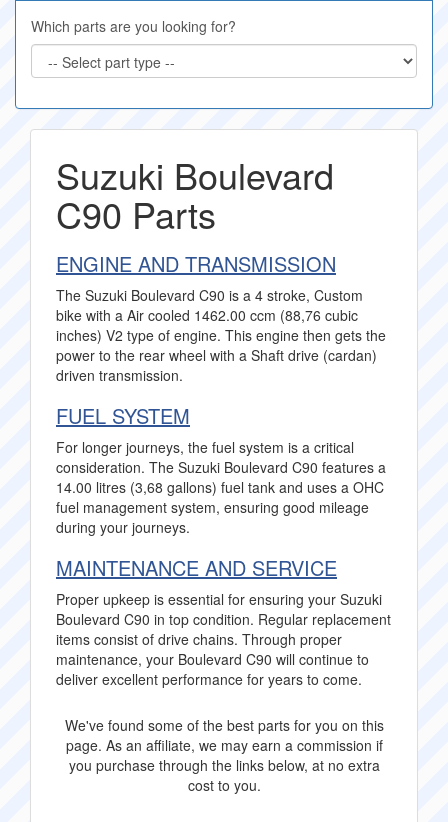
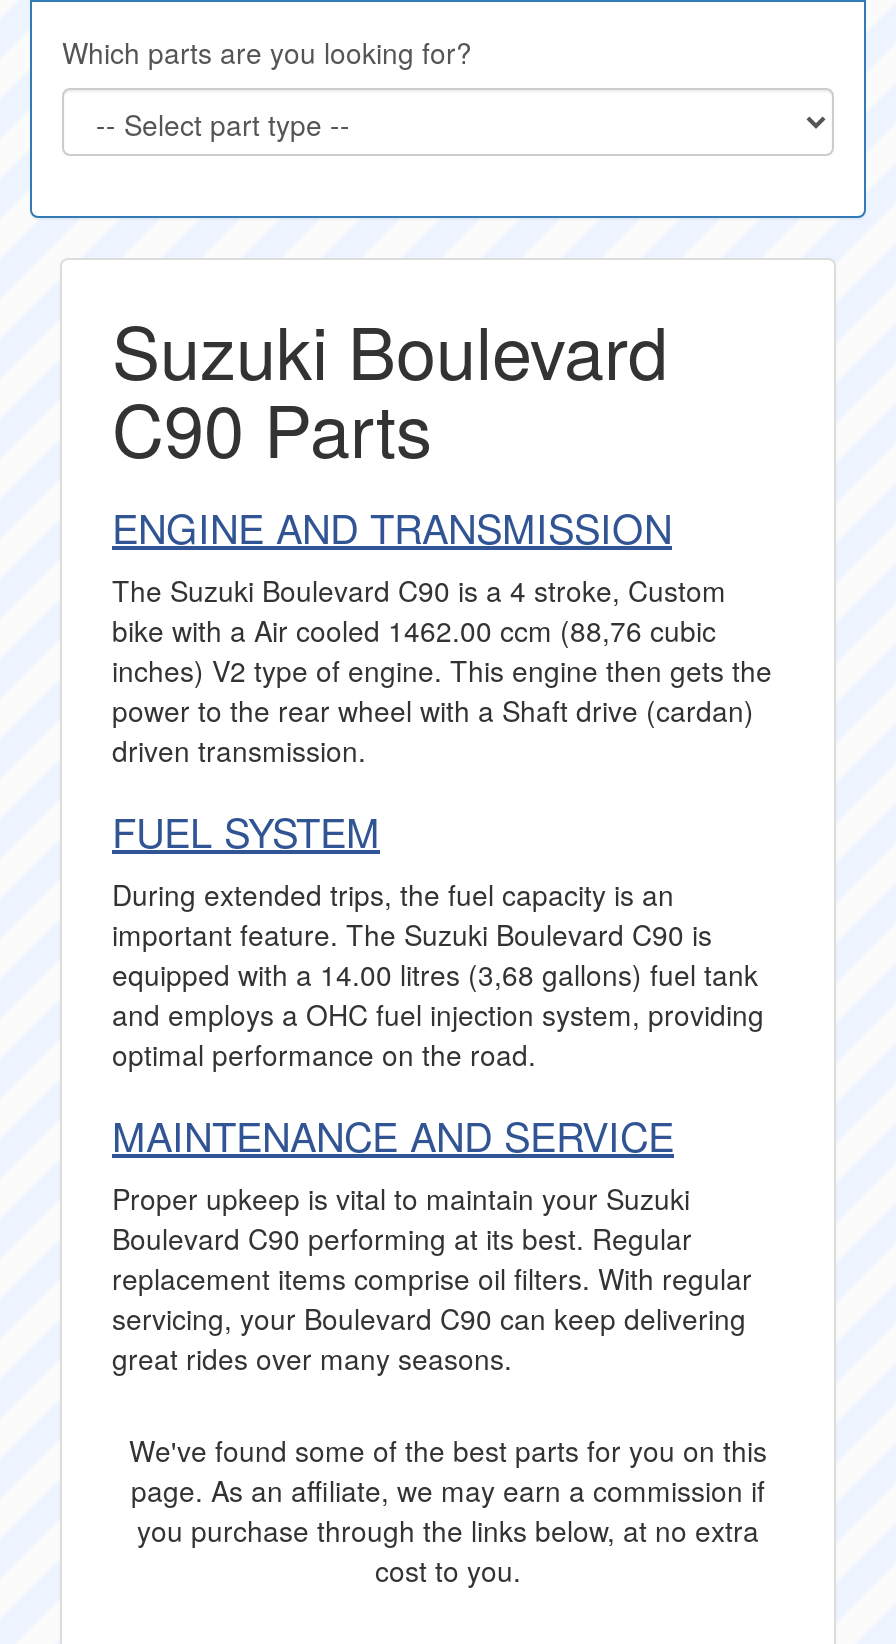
- For longer journeys, the fuel system is a critical
- consideration. The Suzuki Boulevard C90 features a
- 14.00 litres (3,68 gallons) fuel tank and uses a OHC
- fuel management system, ensuring good mileage
- during your journeys.
+ During extended trips, the fuel capacity is an
+ important feature. The Suzuki Boulevard C90 is
+ equipped with a 14.00 litres (3,68 gallons) fuel tank
+ and employs a OHC fuel injection system, providing
+ optimal performance on the road.

- Proper upkeep is essential for ensuring your Suzuki
- Boulevard C90 in top condition. Regular replacement
- items consist of drive chains. Through proper
- maintenance, your Boulevard C90 will continue to
- deliver excellent performance for years to come.
+ Proper upkeep is vital to maintain your Suzuki
+ Boulevard C90 performing at its best. Regular
+ replacement items comprise oil filters. With regular
+ servicing, your Boulevard C90 can keep delivering
+ great rides over many seasons.
